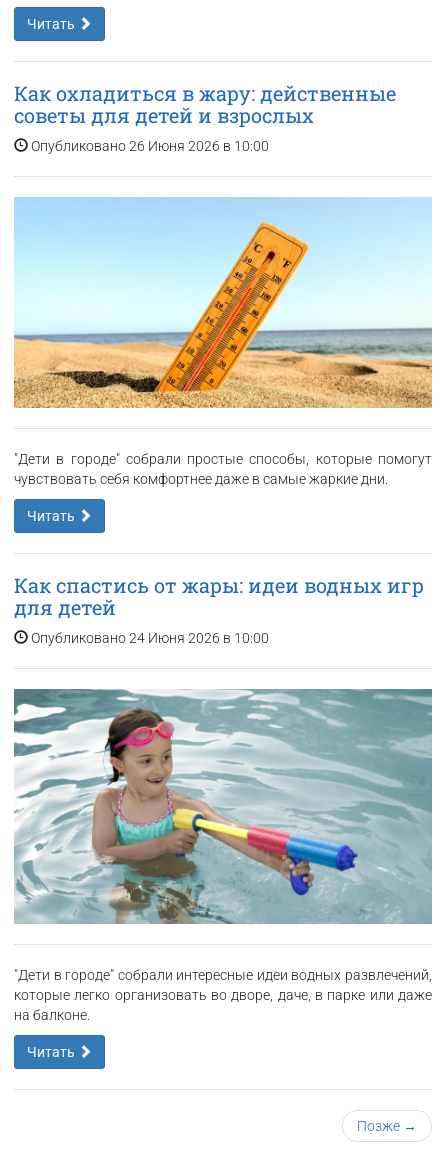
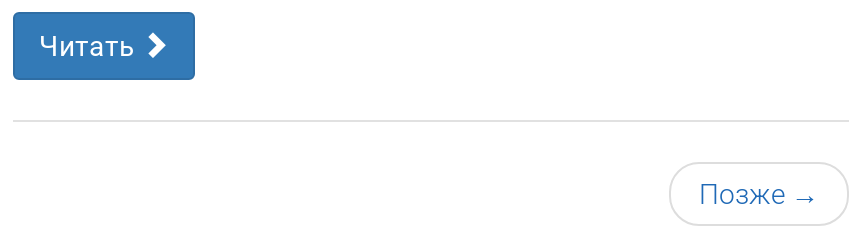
- Как охладиться в жару: действенные
- советы для детей и взрослых
- Опубликовано 26 Июня 2026 в 10:00

- [image]

- "Дети в городе" собрали простые способы, которые помогут
- чувствовать себя комфортнее даже в самые жаркие дни.
- Читать
- Как спастись от жары: идеи водных игр
- для детей
- Опубликовано 24 Июня 2026 в 10:00

- [image]

- "Дети в городе" собрали интересные идеи водных развлечений,
- которые легко организовать во дворе, даче, в парке или даже
- на балконе.
- Читать
